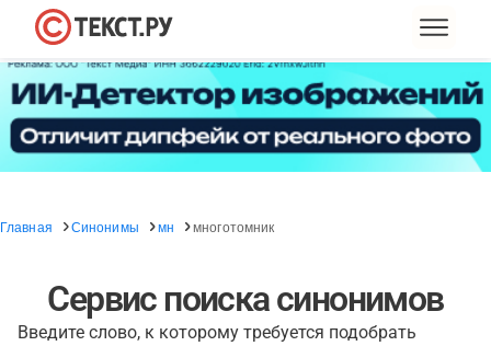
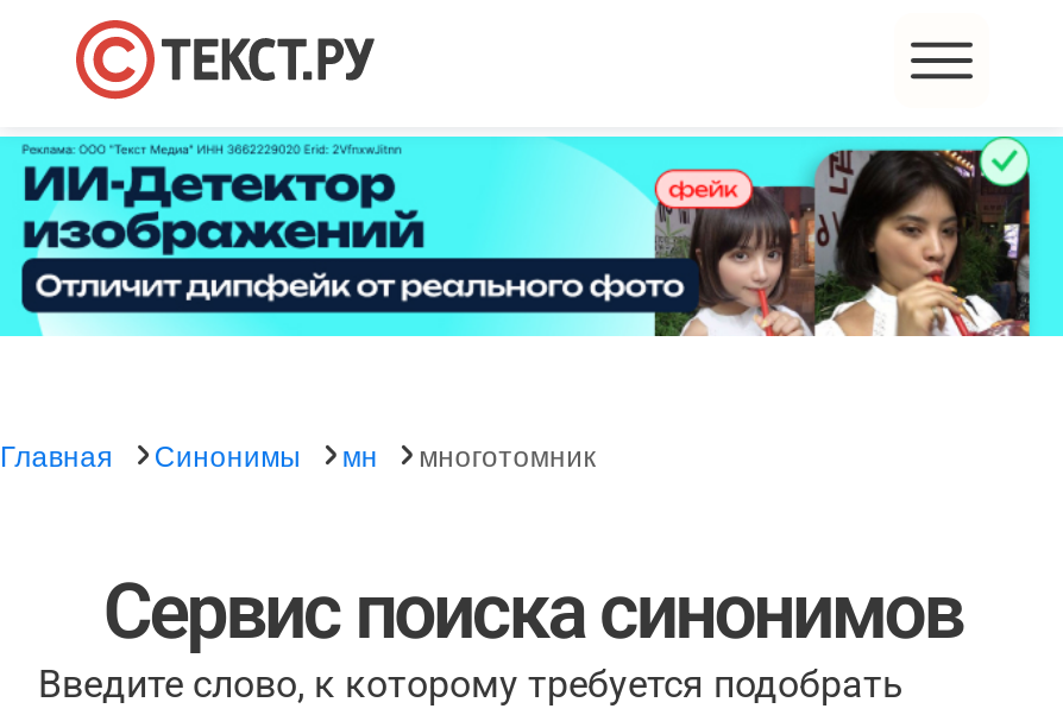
- [image]
+ [image]
